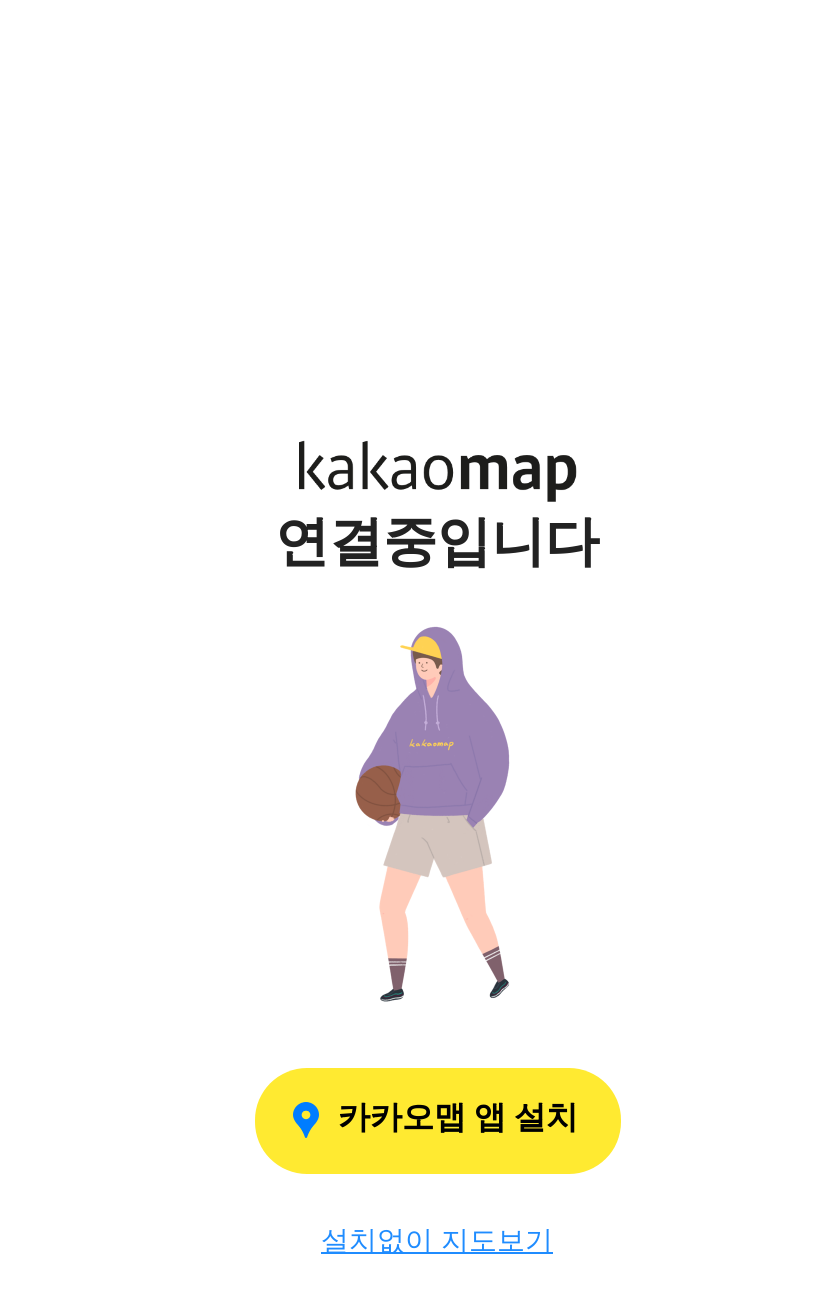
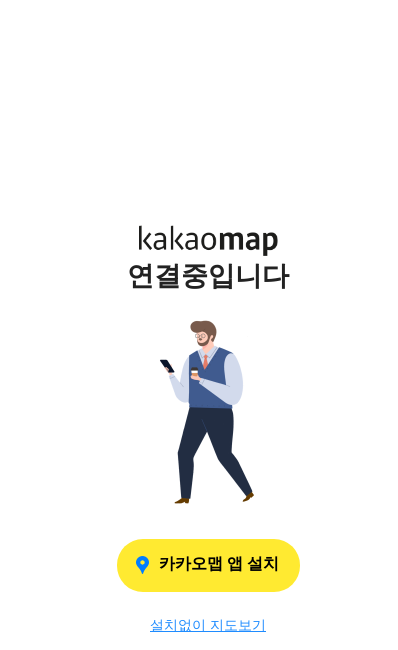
- [image]
+ [image]
